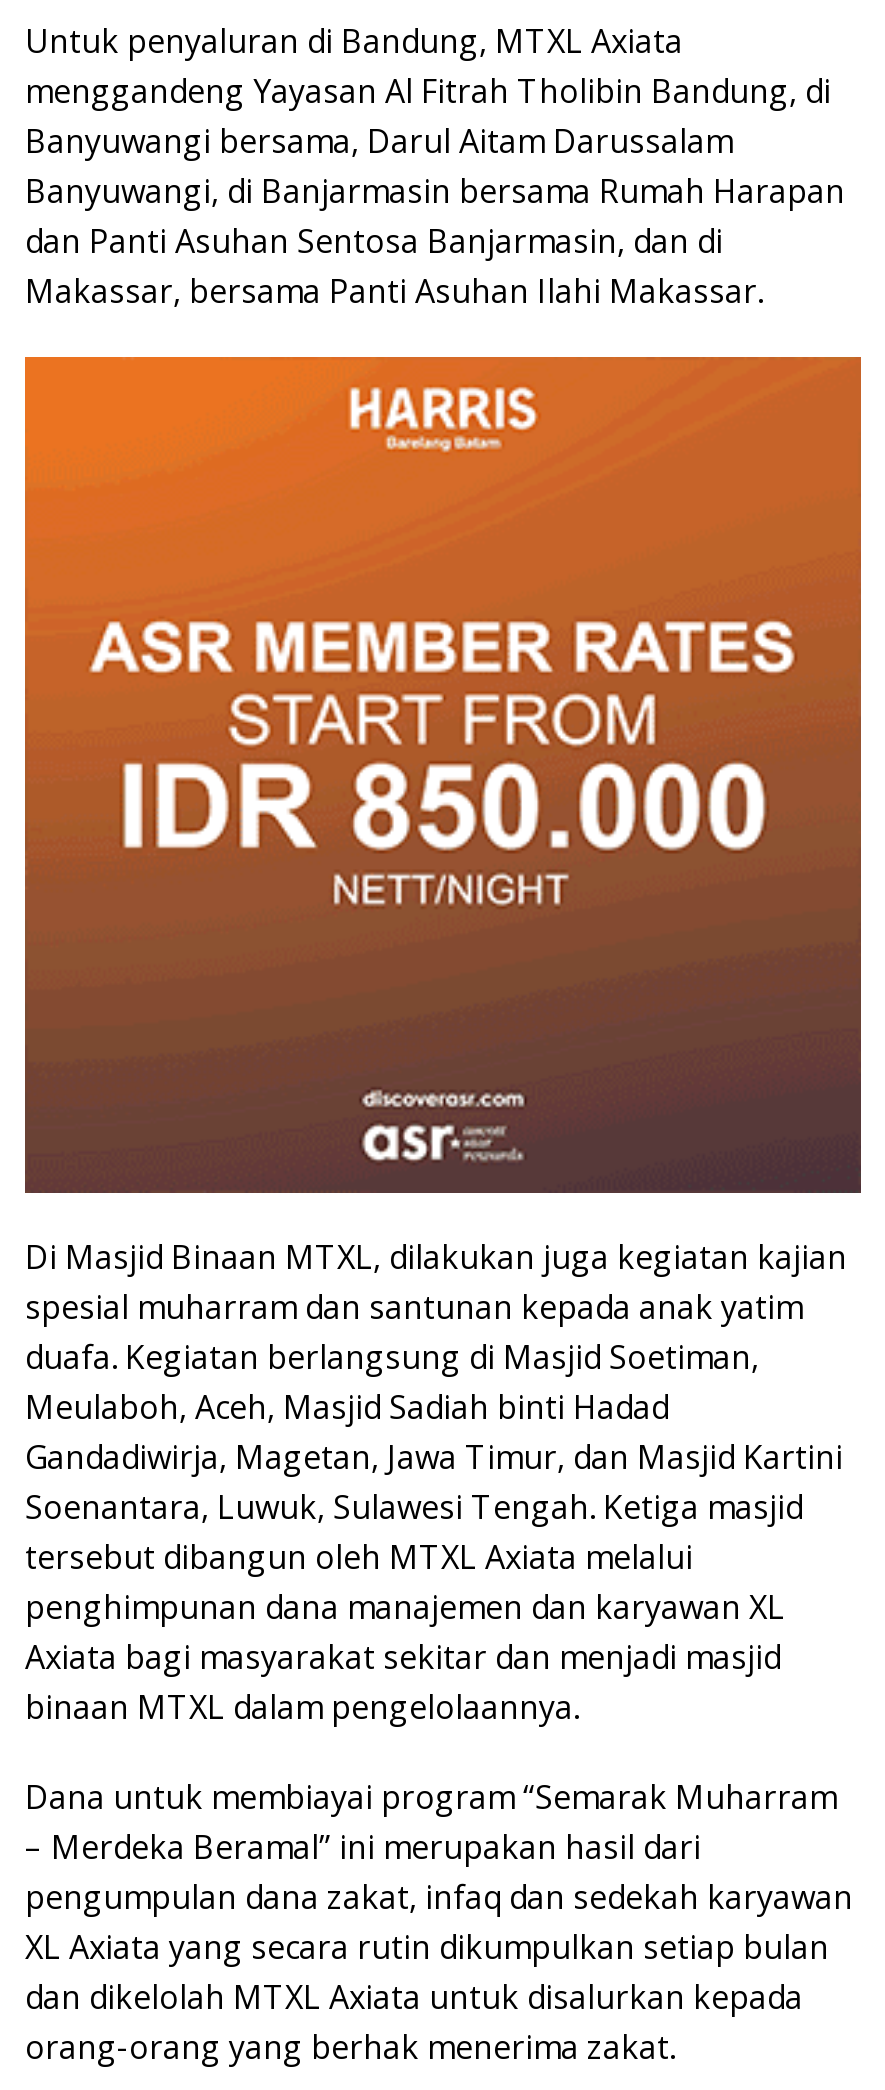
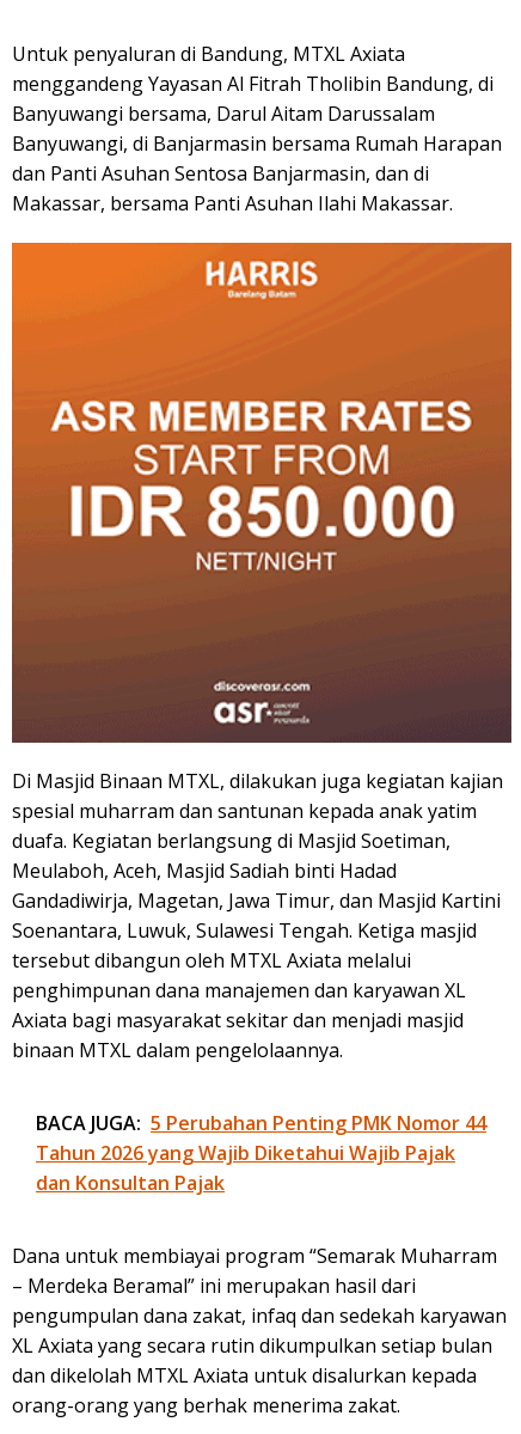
+ BACA JUGA: 5 Perubahan Penting PMK Nomor 44
+ Tahun 2026 yang Wajib Diketahui Wajib Pajak
+ dan Konsultan Pajak
